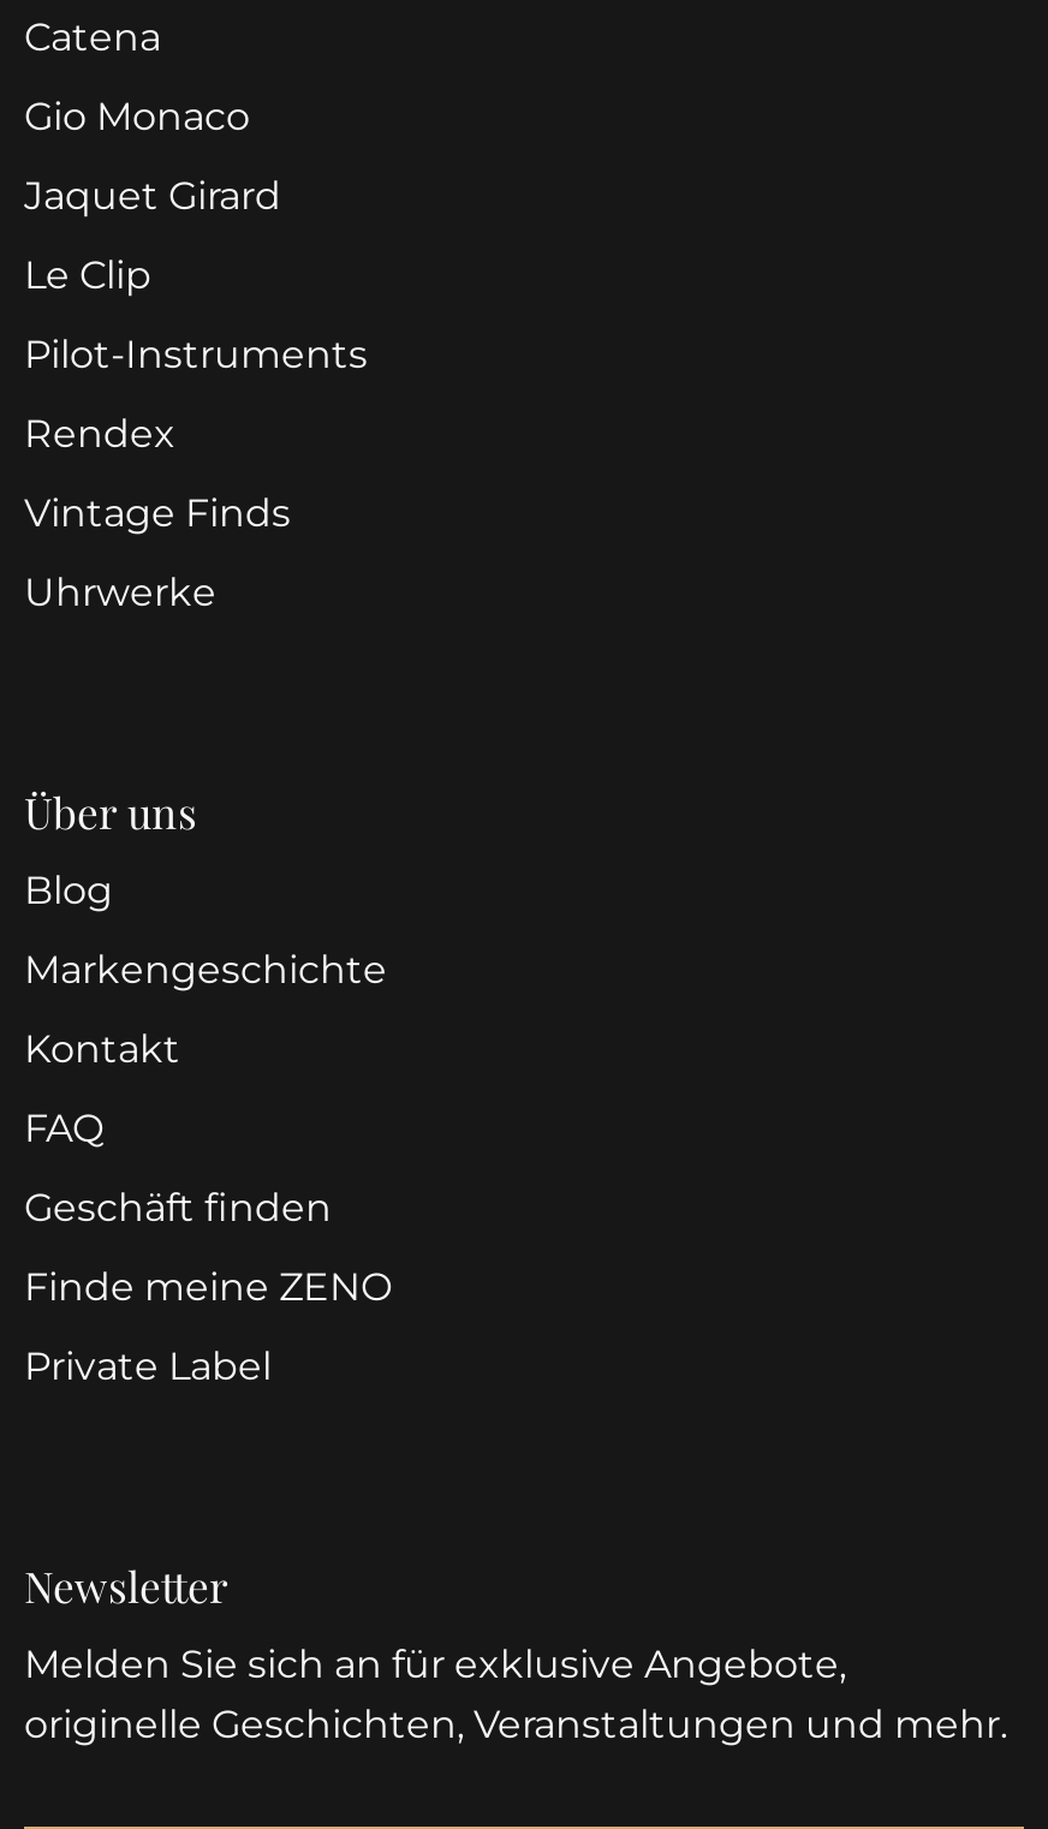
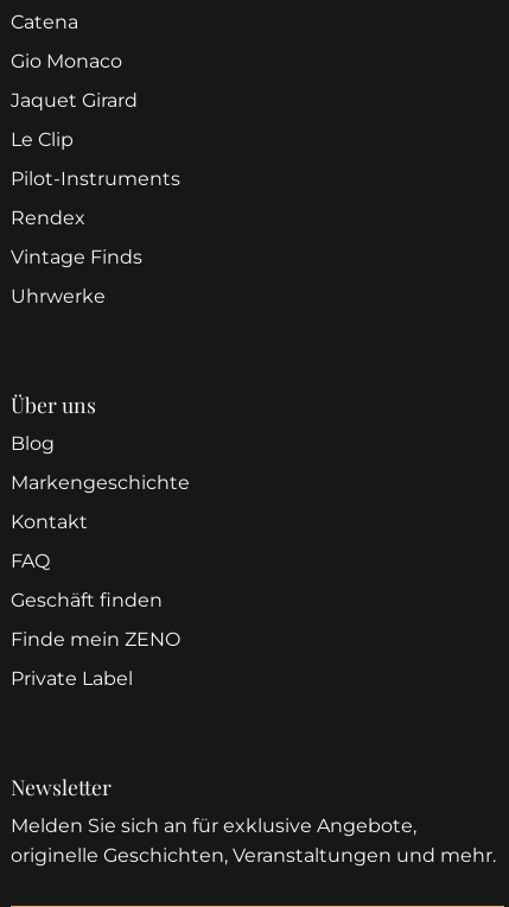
- Finde meine ZENO
+ Finde mein ZENO
